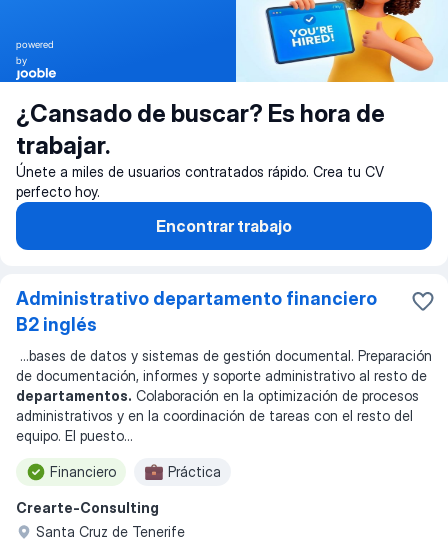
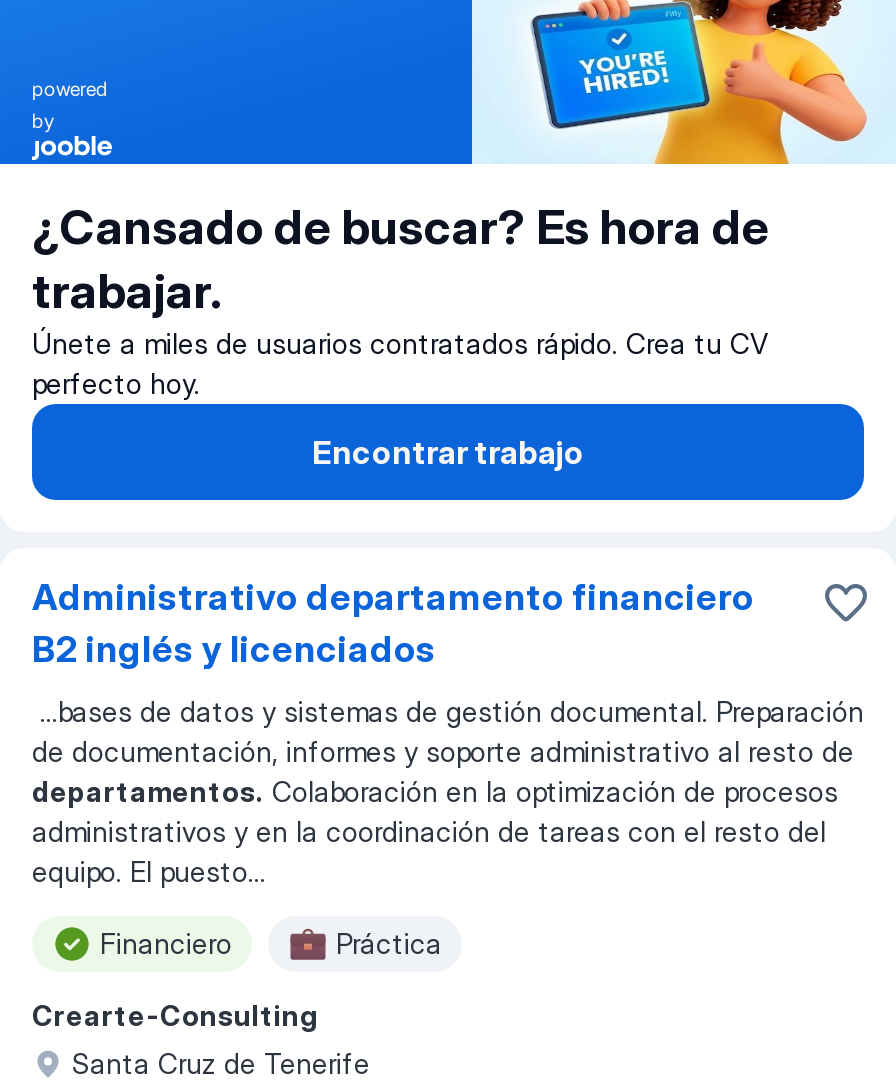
- B2 inglés
+ B2 inglés y licenciados
